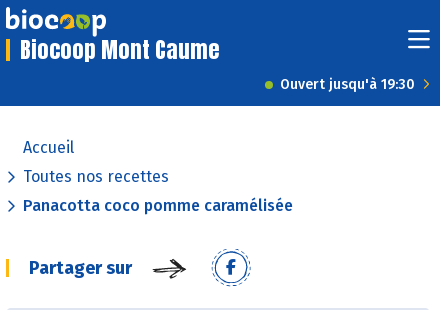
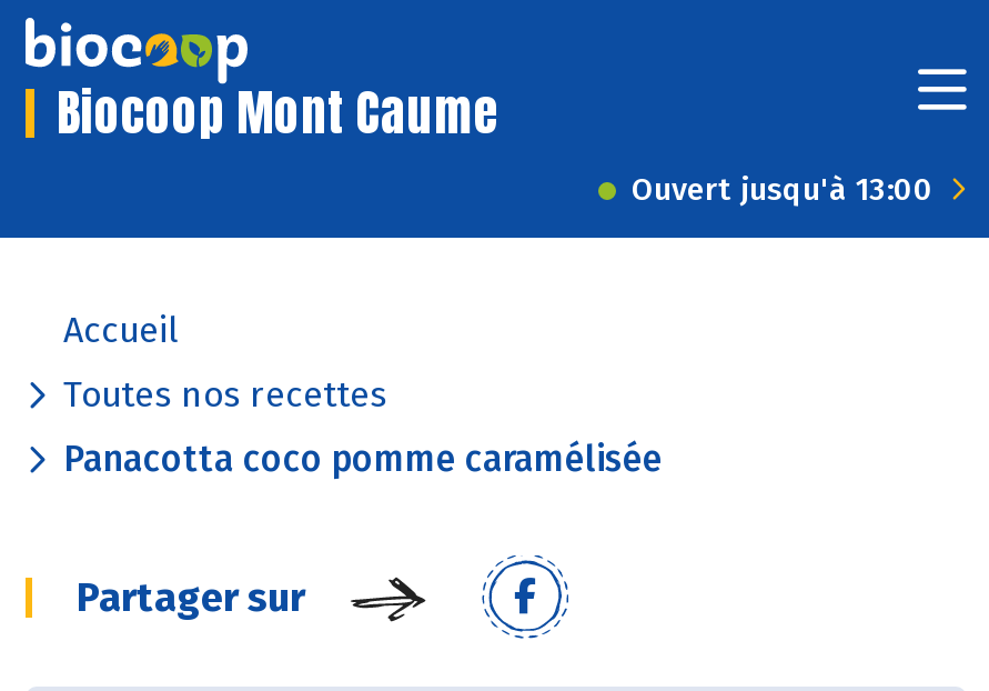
- Ouvert jusqu'à 19:30
+ Ouvert jusqu'à 13:00
